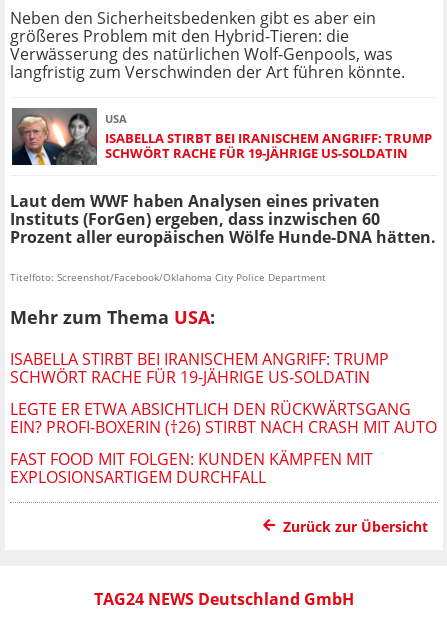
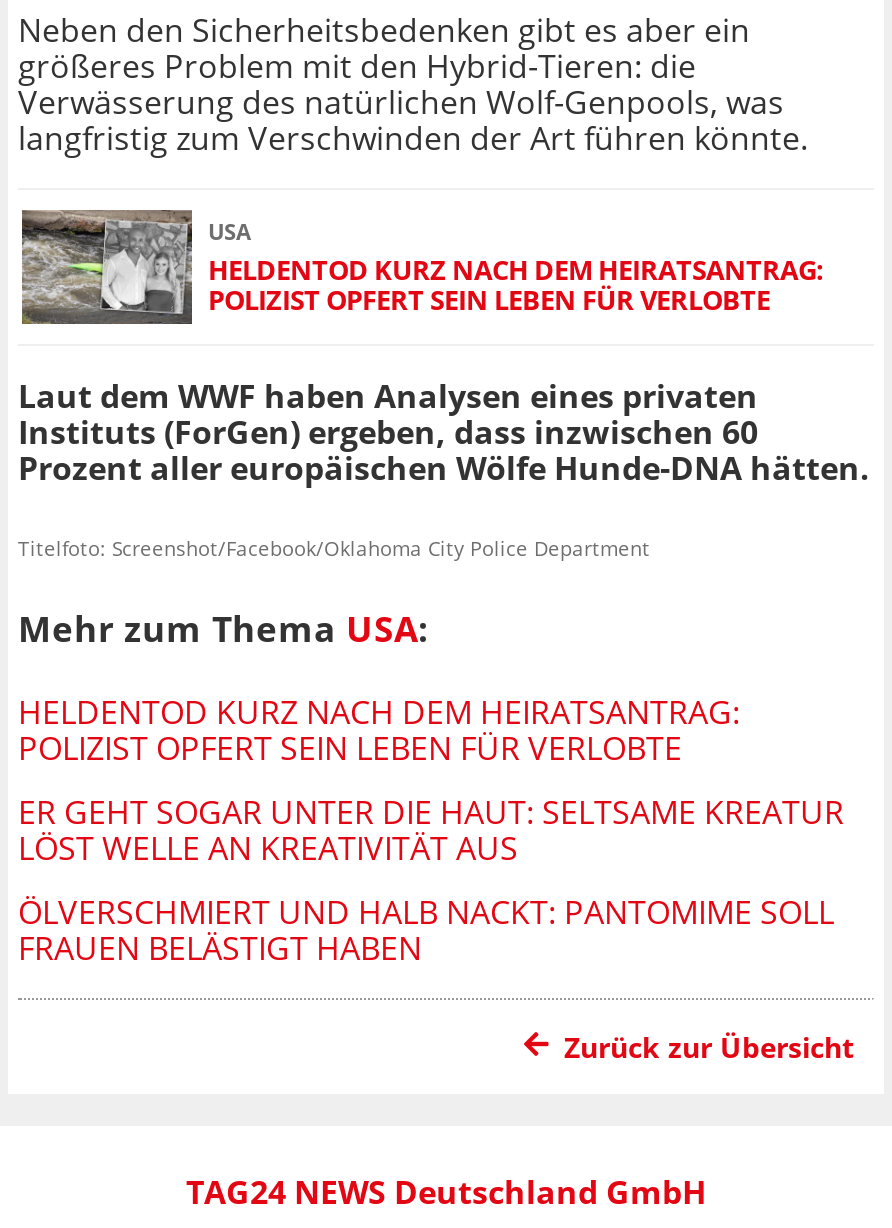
- [image]
- ISABELLA STIRBT BEI IRANISCHEM ANGRIFF: TRUMP
- SCHWÖRT RACHE FÜR 19-JÄHRIGE US-SOLDATIN
+ [image]
+ HELDENTOD KURZ NACH DEM HEIRATSANTRAG:
+ POLIZIST OPFERT SEIN LEBEN FÜR VERLOBTE

- ISABELLA STIRBT BEI IRANISCHEM ANGRIFF: TRUMP
- SCHWÖRT RACHE FÜR 19-JÄHRIGE US-SOLDATIN
+ HELDENTOD KURZ NACH DEM HEIRATSANTRAG:
+ POLIZIST OPFERT SEIN LEBEN FÜR VERLOBTE

- LEGTE ER ETWA ABSICHTLICH DEN RÜCKWÄRTSGANG
- EIN? PROFI-BOXERIN (†26) STIRBT NACH CRASH MIT AUTO
+ ER GEHT SOGAR UNTER DIE HAUT: SELTSAME KREATUR
+ LÖST WELLE AN KREATIVITÄT AUS

- FAST FOOD MIT FOLGEN: KUNDEN KÄMPFEN MIT
- EXPLOSIONSARTIGEM DURCHFALL
+ ÖLVERSCHMIERT UND HALB NACKT: PANTOMIME SOLL
+ FRAUEN BELÄSTIGT HABEN
